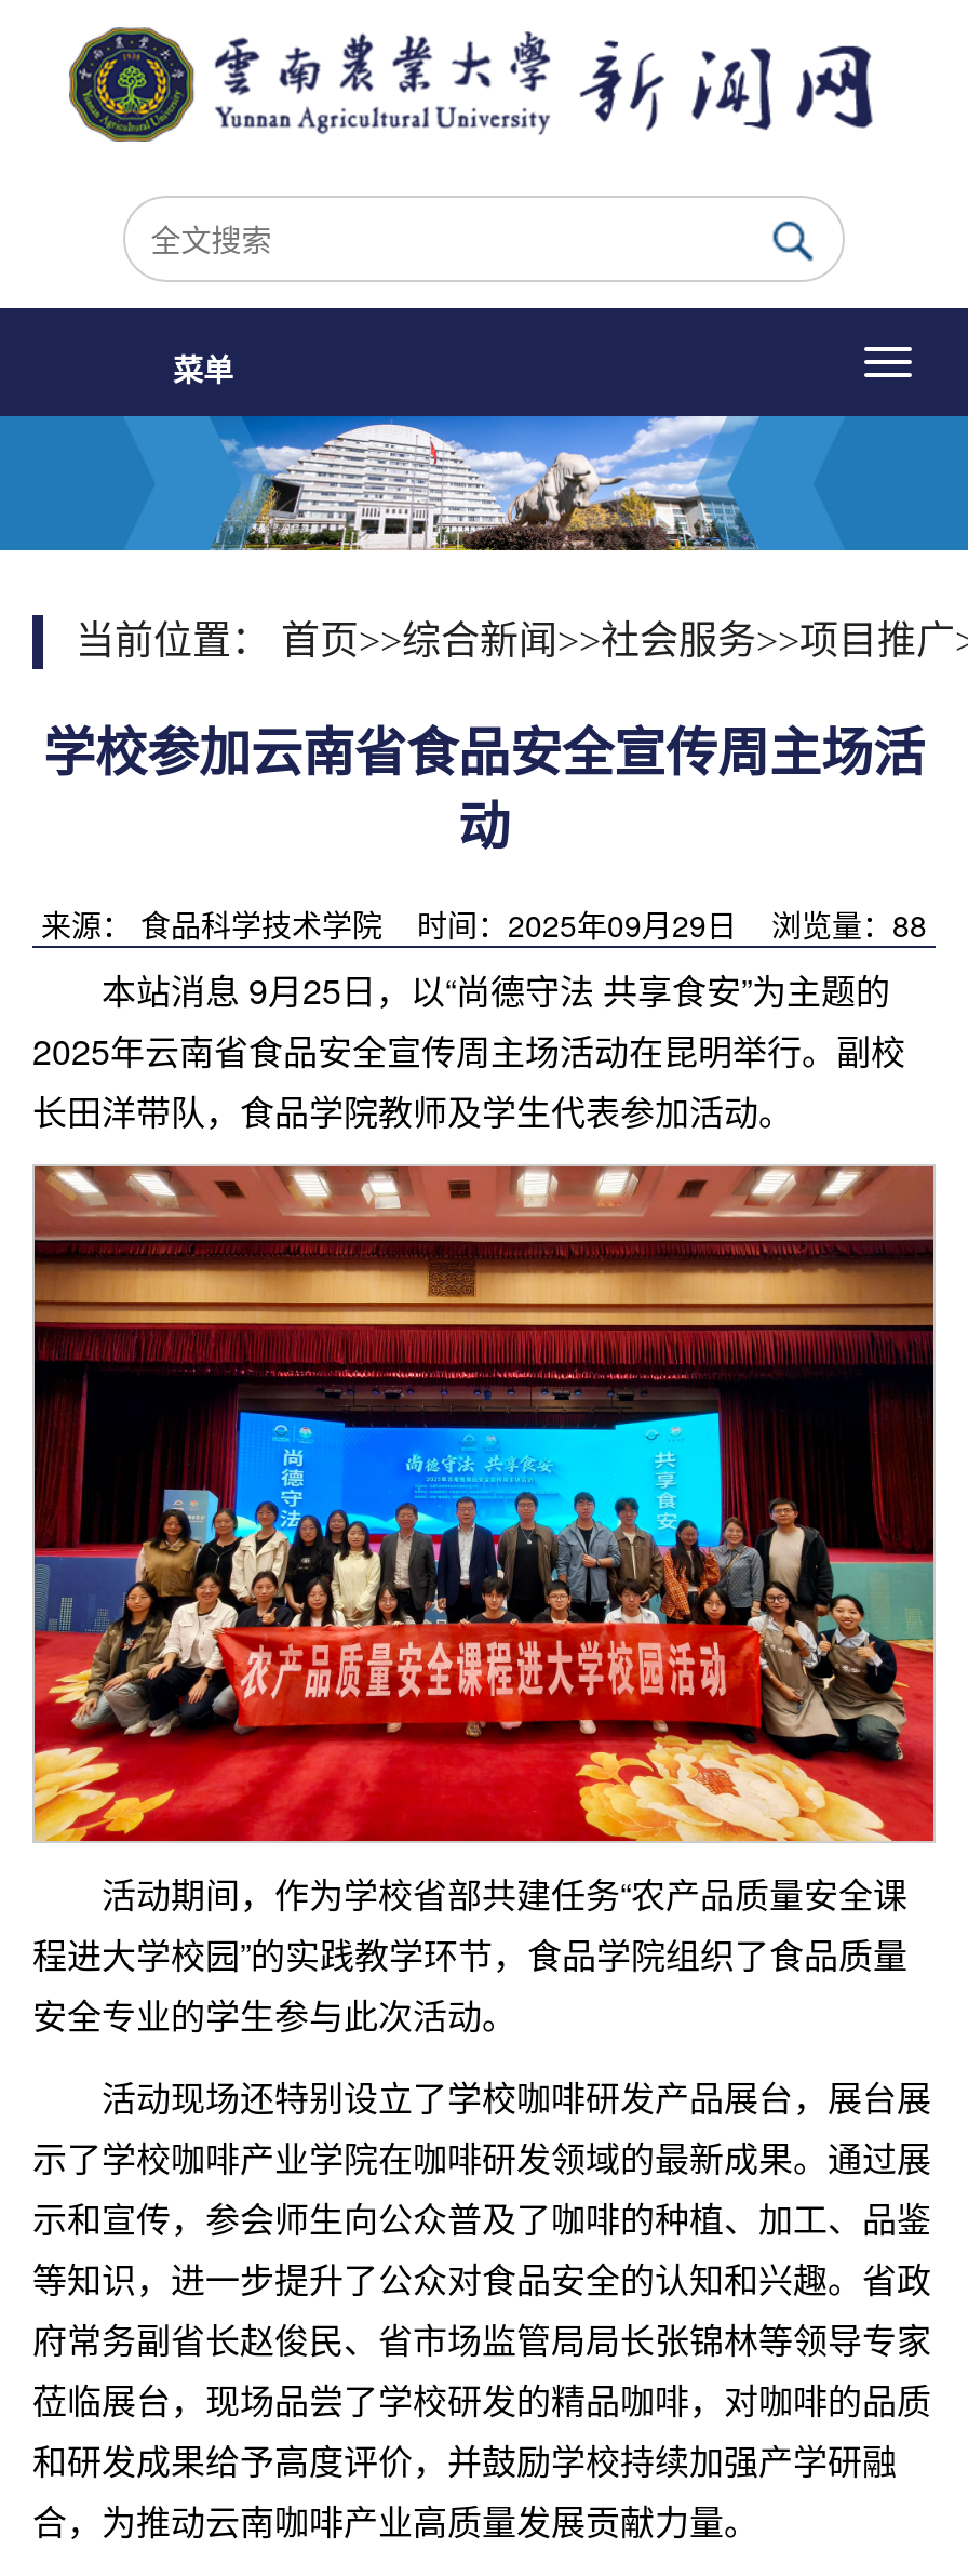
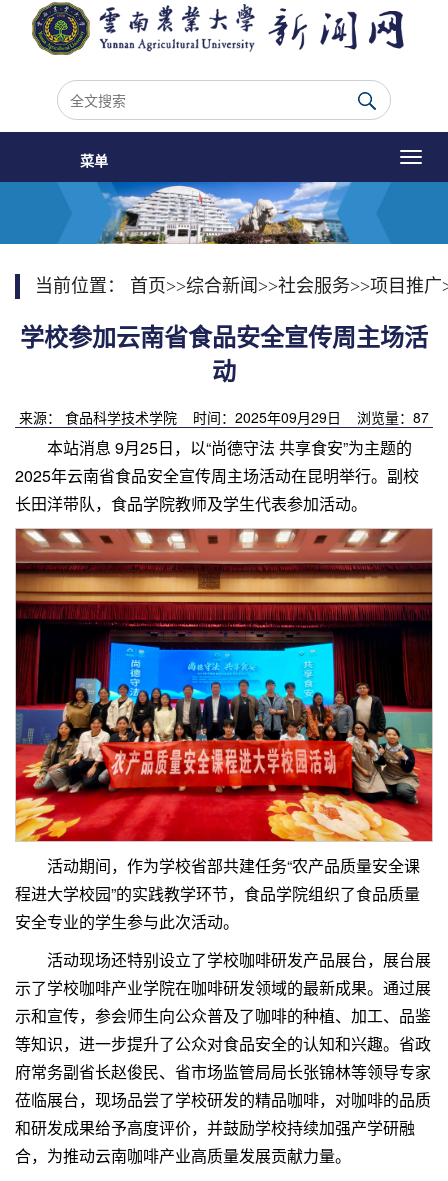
- 来源： 食品科学技术学院 时间：2025年09月29日 浏览量：88
+ 来源： 食品科学技术学院 时间：2025年09月29日 浏览量：87
